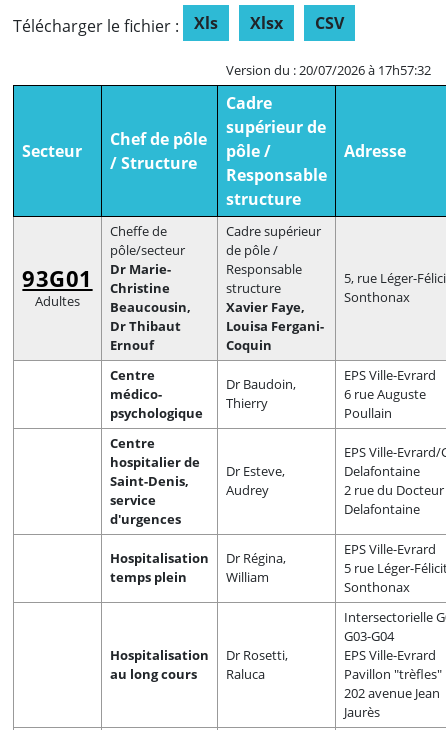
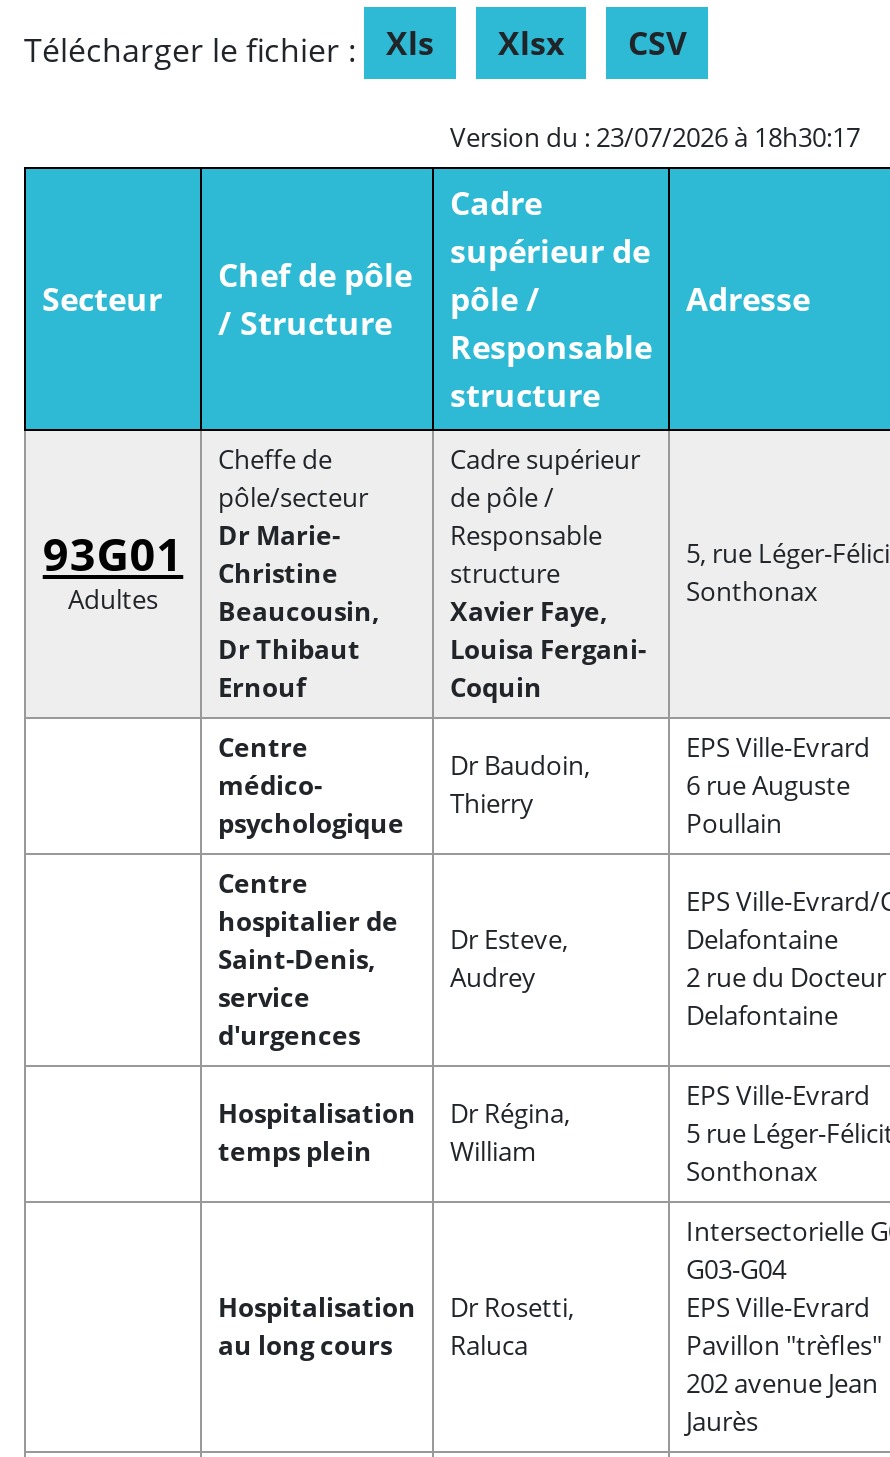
- Version du : 20/07/2026 à 17h57:32
+ Version du : 23/07/2026 à 18h30:17
